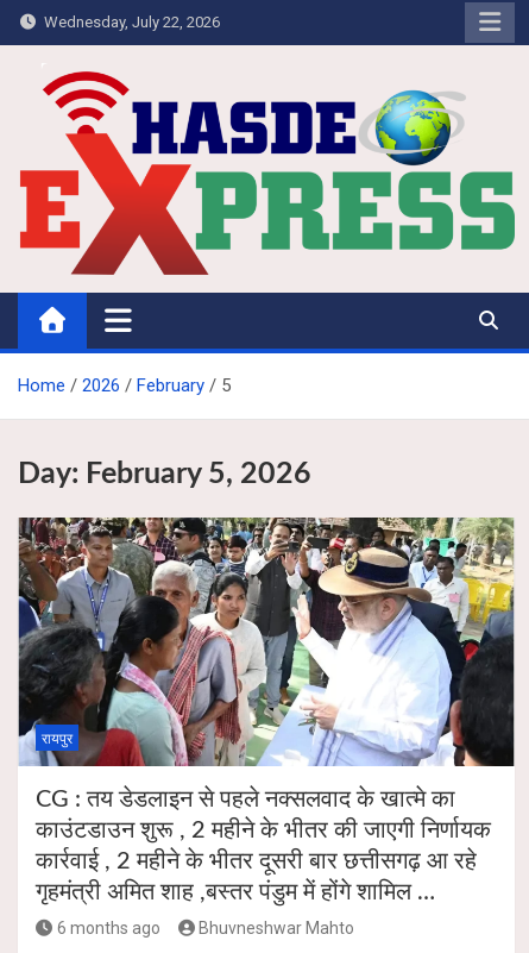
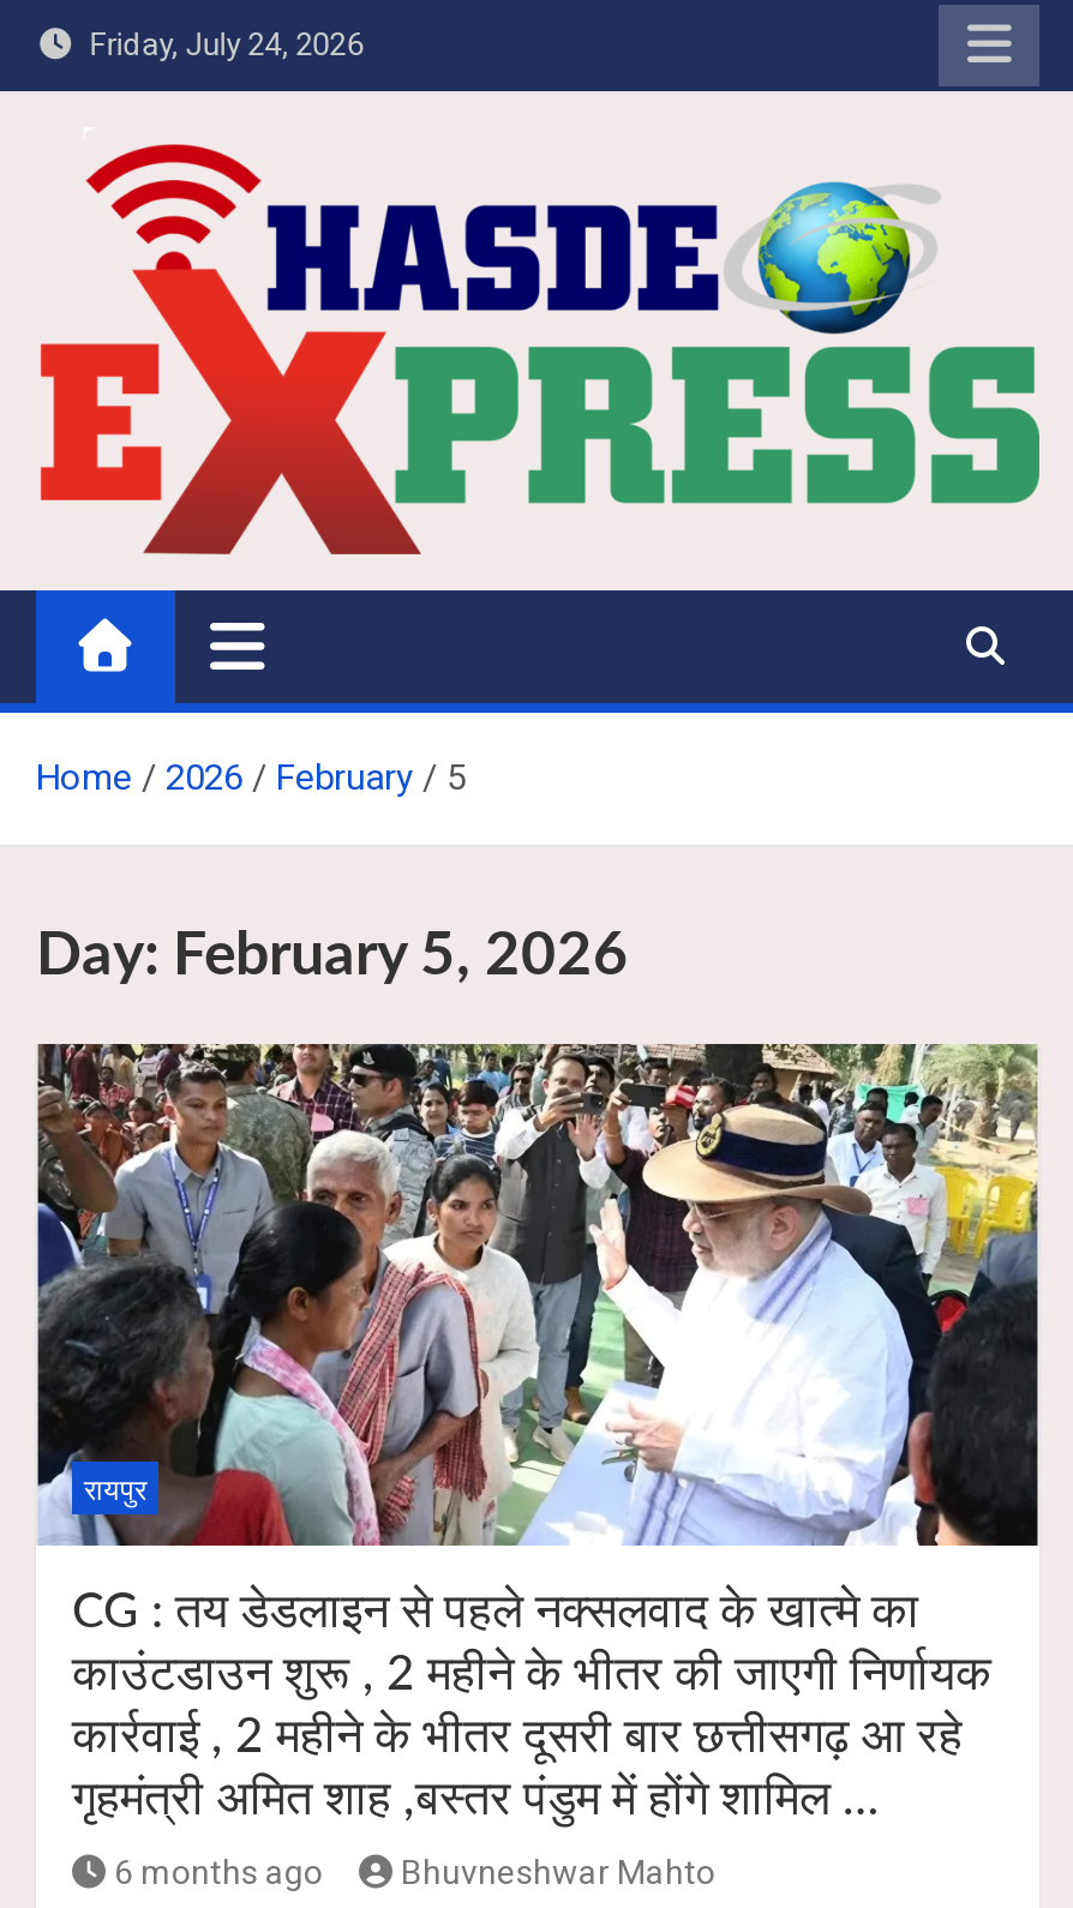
- Wednesday, July 22, 2026
+ Friday, July 24, 2026
